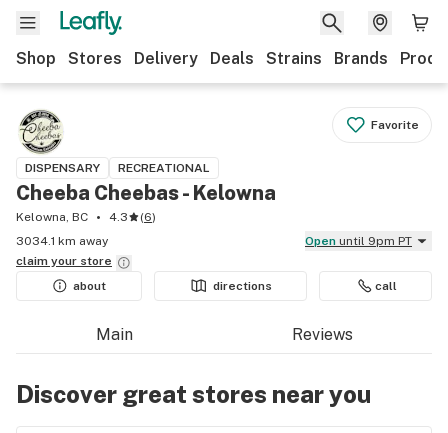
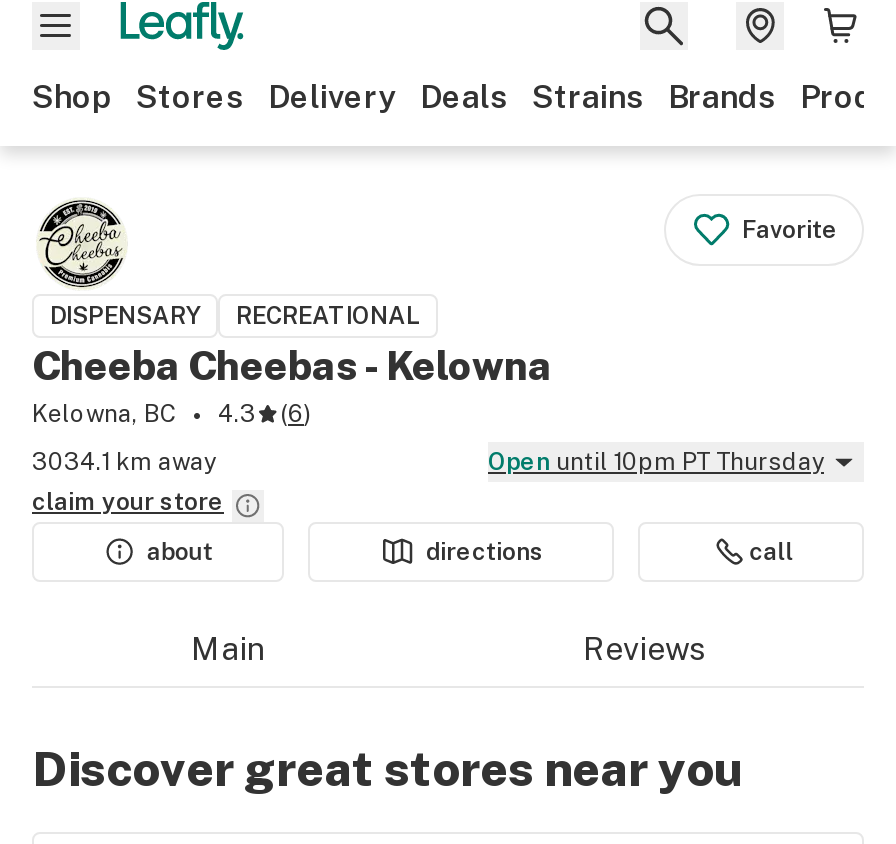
- Open until 9pm PT
+ Open until 10pm PT Thursday
